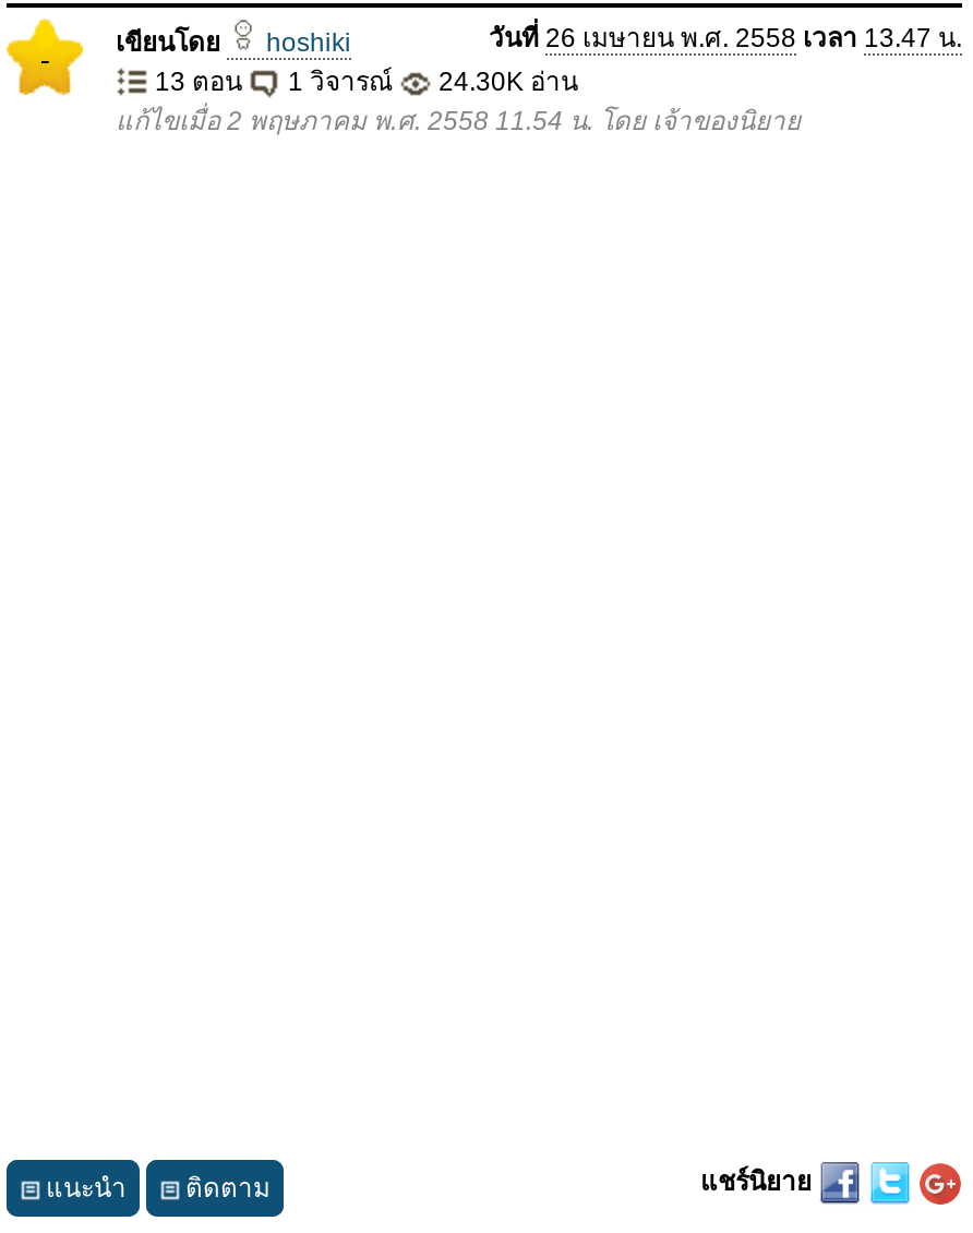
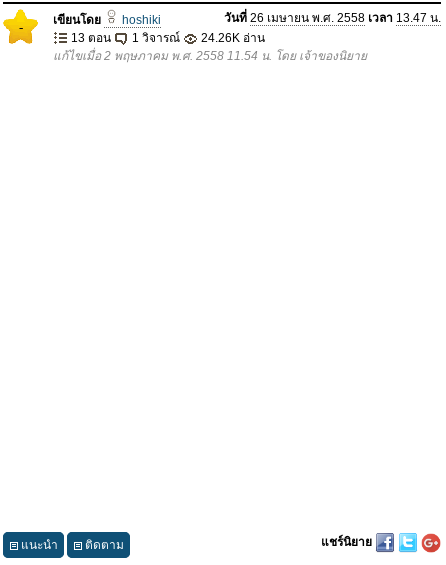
- 13 ตอน 1 วิจารณ์ 24.30K อ่าน
+ 13 ตอน 1 วิจารณ์ 24.26K อ่าน
